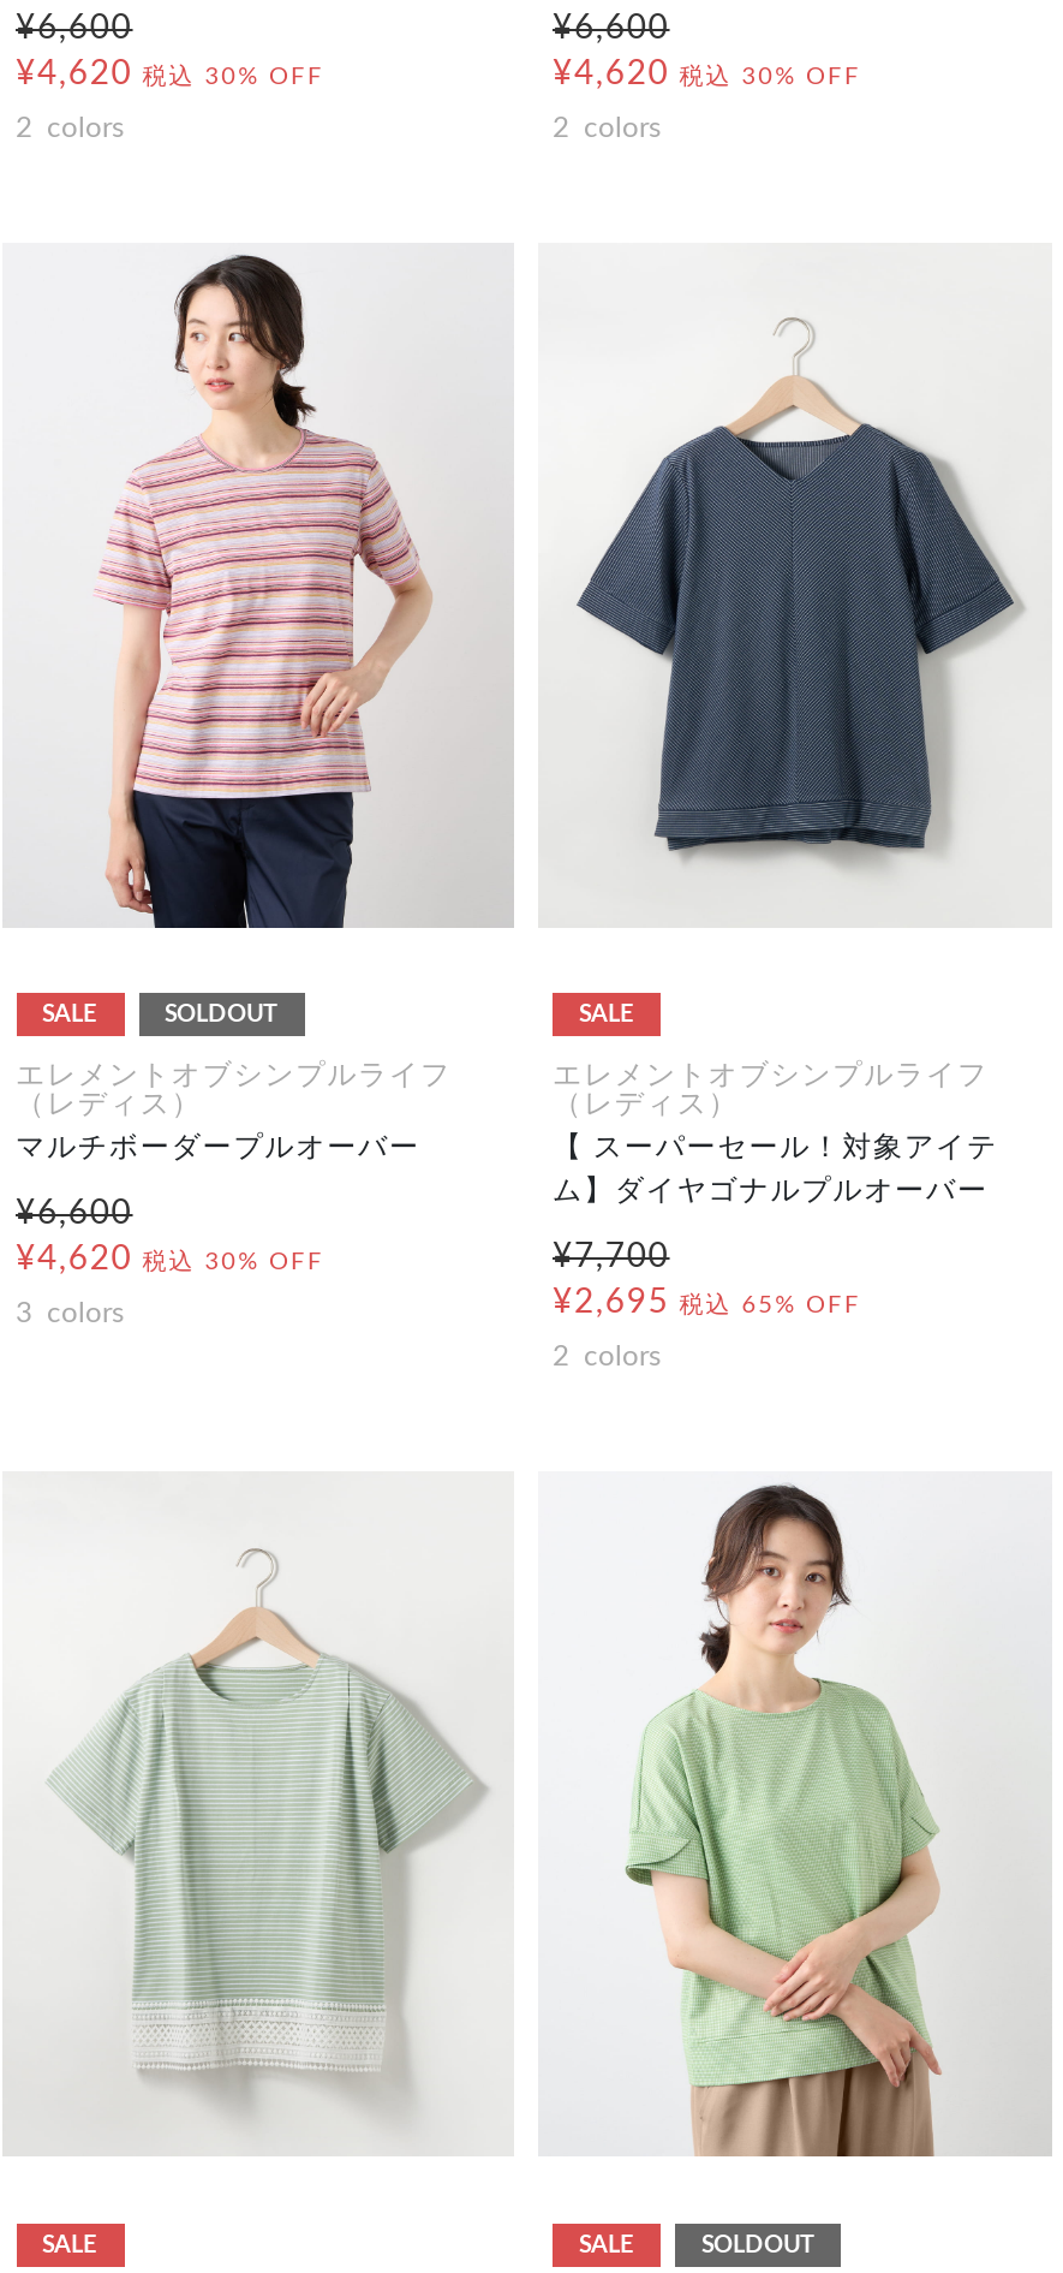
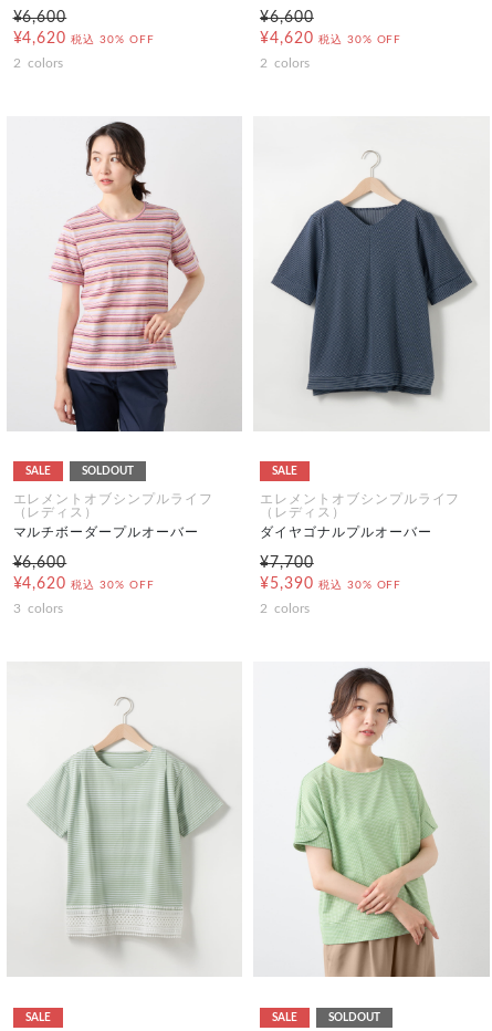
- 【 スーパーセール！対象アイテ
- ム】ダイヤゴナルプルオーバー
+ ダイヤゴナルプルオーバー

- ¥2,695 税込 65% OFF
+ ¥5,390 税込 30% OFF
